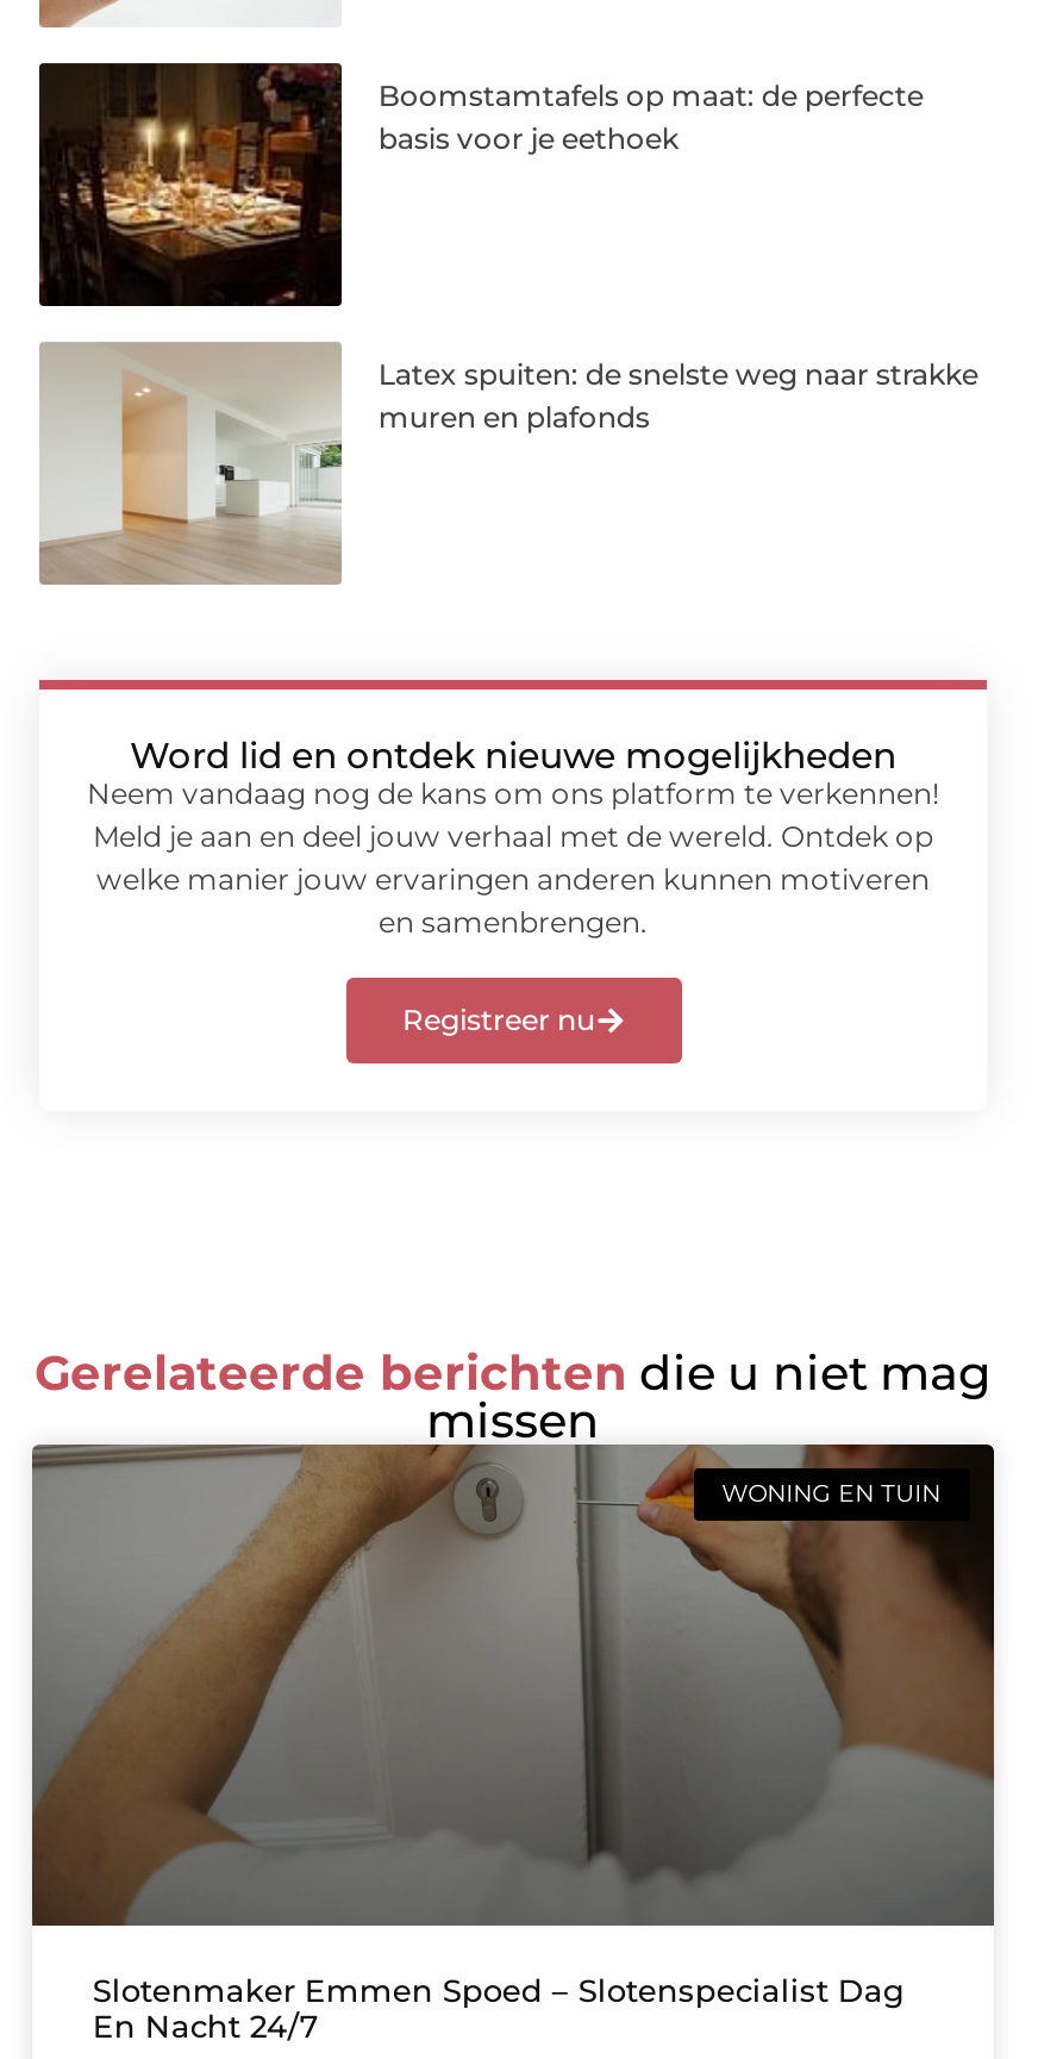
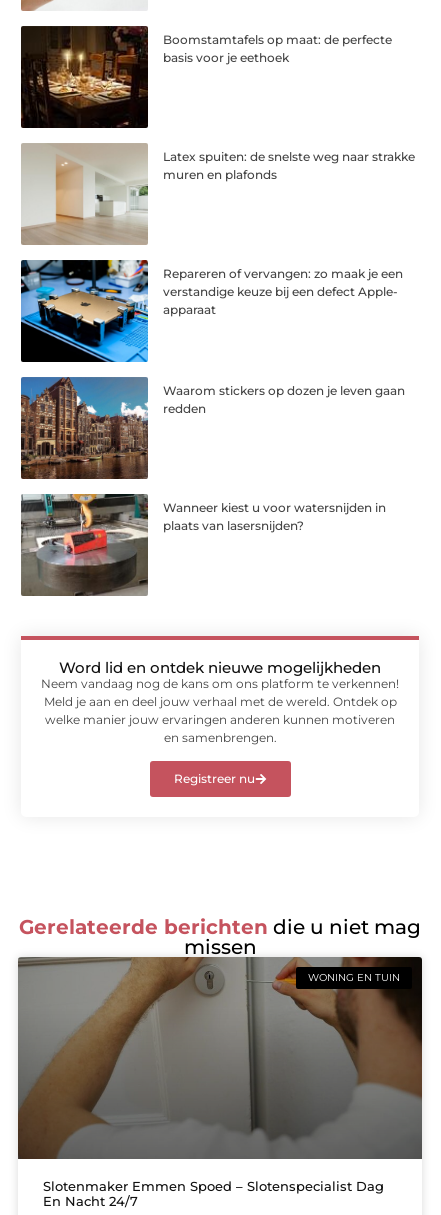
+ [image]
+ Repareren of vervangen: zo maak je een
+ verstandige keuze bij een defect Apple-
+ apparaat

+ [image]
+ Waarom stickers op dozen je leven gaan
+ redden

+ [image]
+ Wanneer kiest u voor watersnijden in
+ plaats van lasersnijden?
